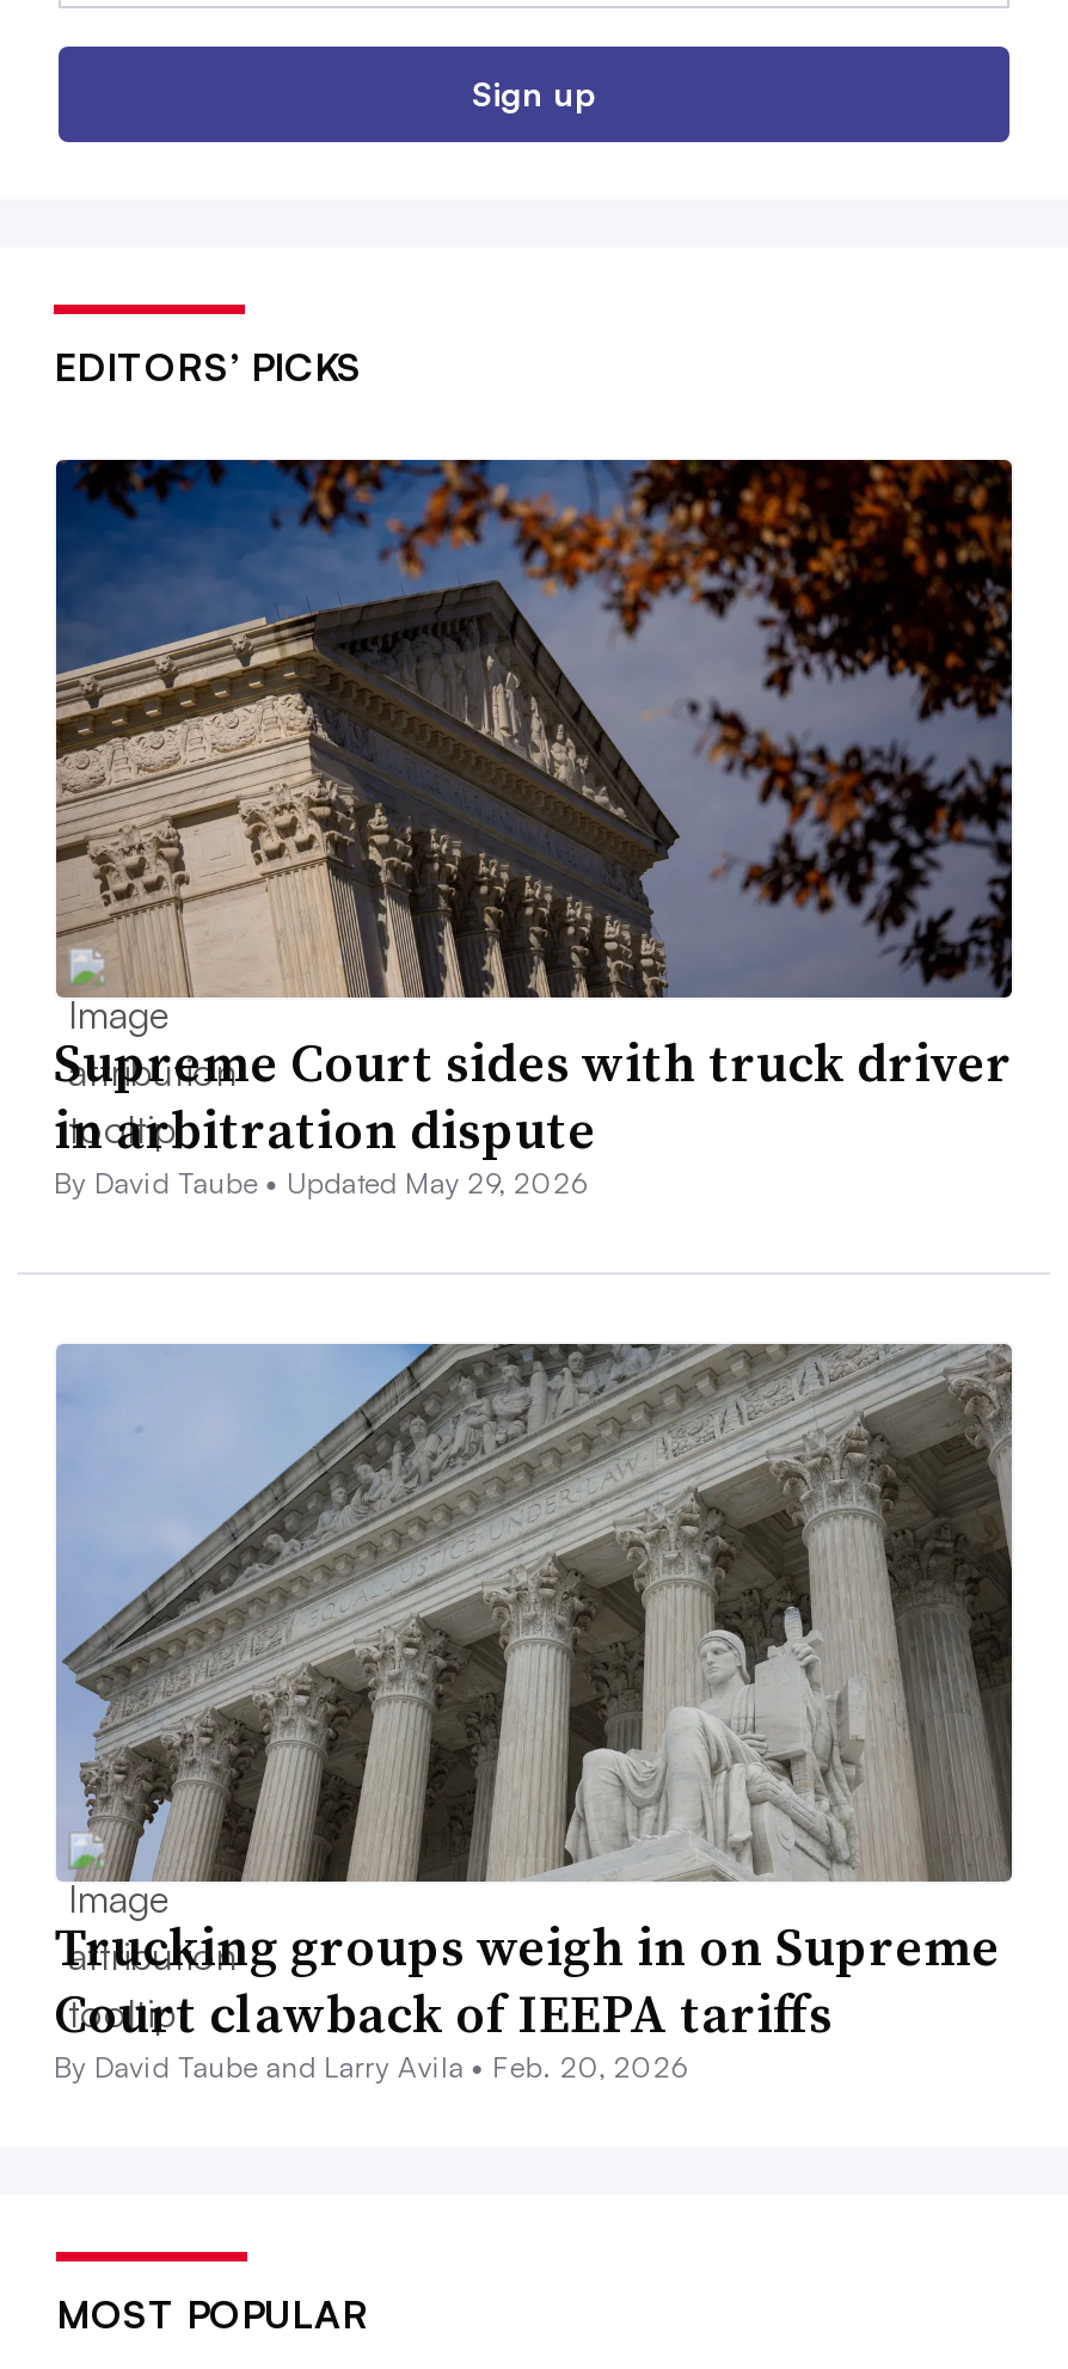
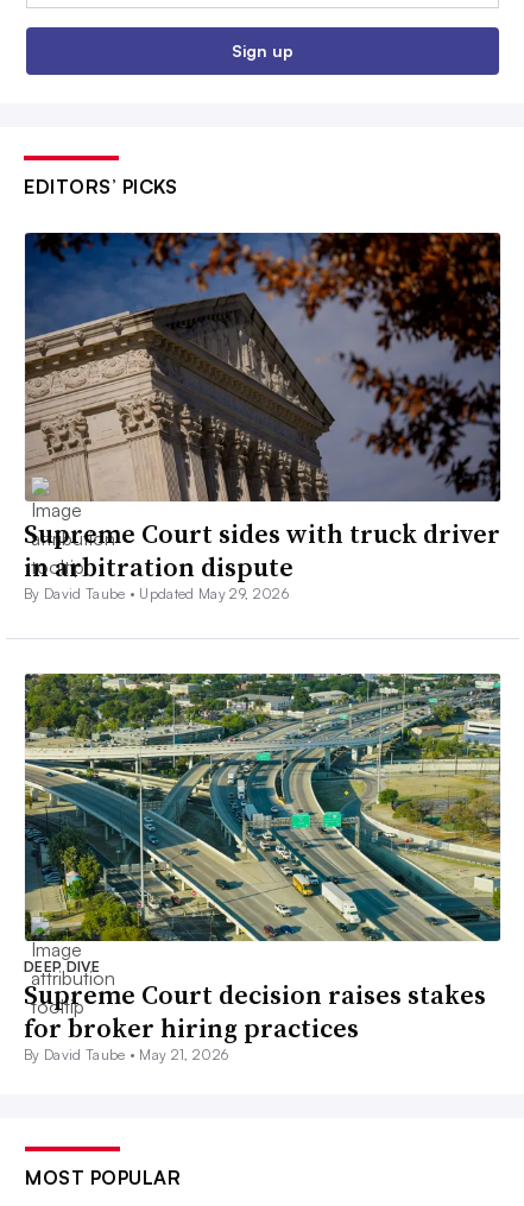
- [image]
- Trucking groups weigh in on Supreme
- Court clawback of IEEPA tariffs
- By David Taube and Larry Avila • Feb. 20, 2026
+ [image]
+ DEEP DIVE
+ Supreme Court decision raises stakes
+ for broker hiring practices
+ By David Taube • May 21, 2026
